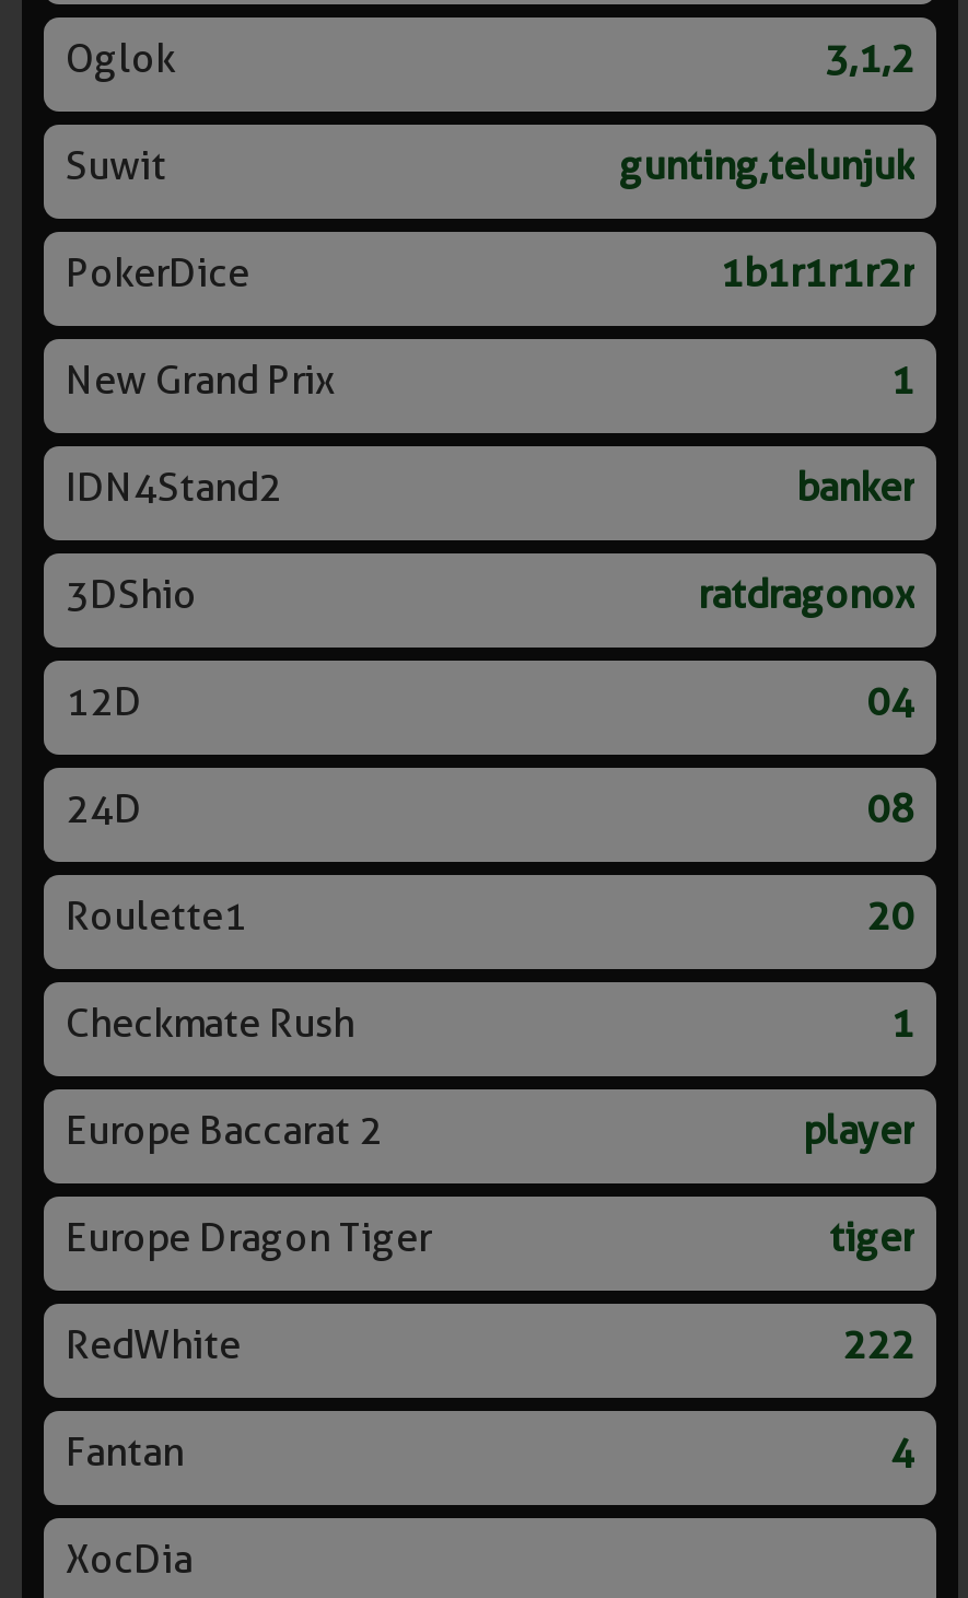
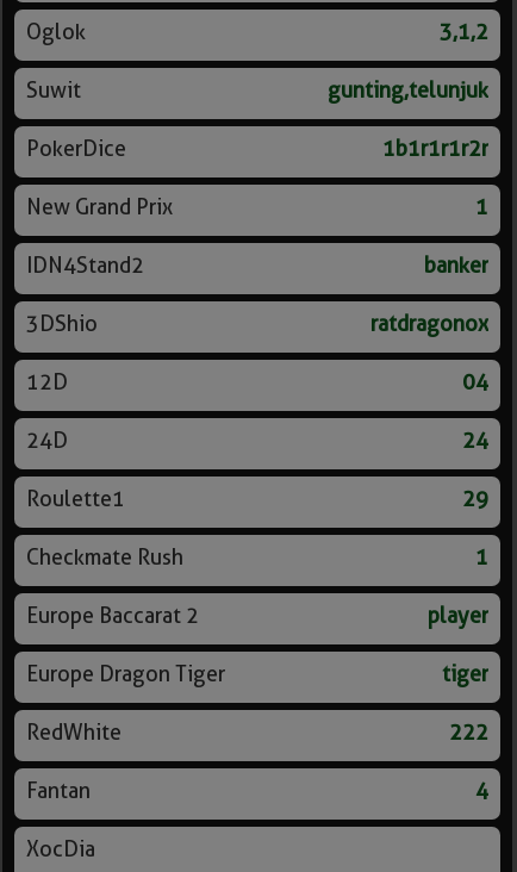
- 08
+ 24

- 20
+ 29
